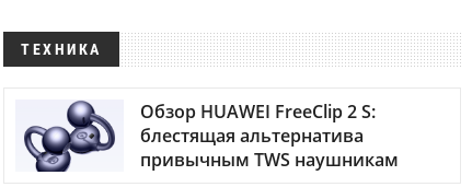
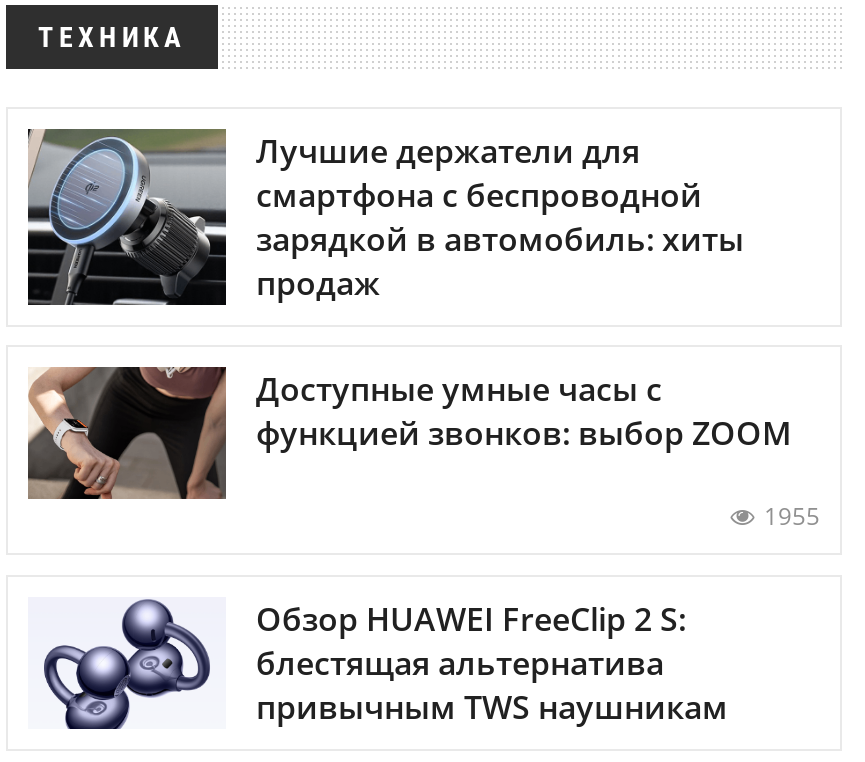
+ [image]
+ Лучшие держатели для
+ смартфона с беспроводной
+ зарядкой в автомобиль: хиты
+ продаж
+ Доступные умные часы с
+ функцией звонков: выбор ZOOM
+ 1955

+ [image]
